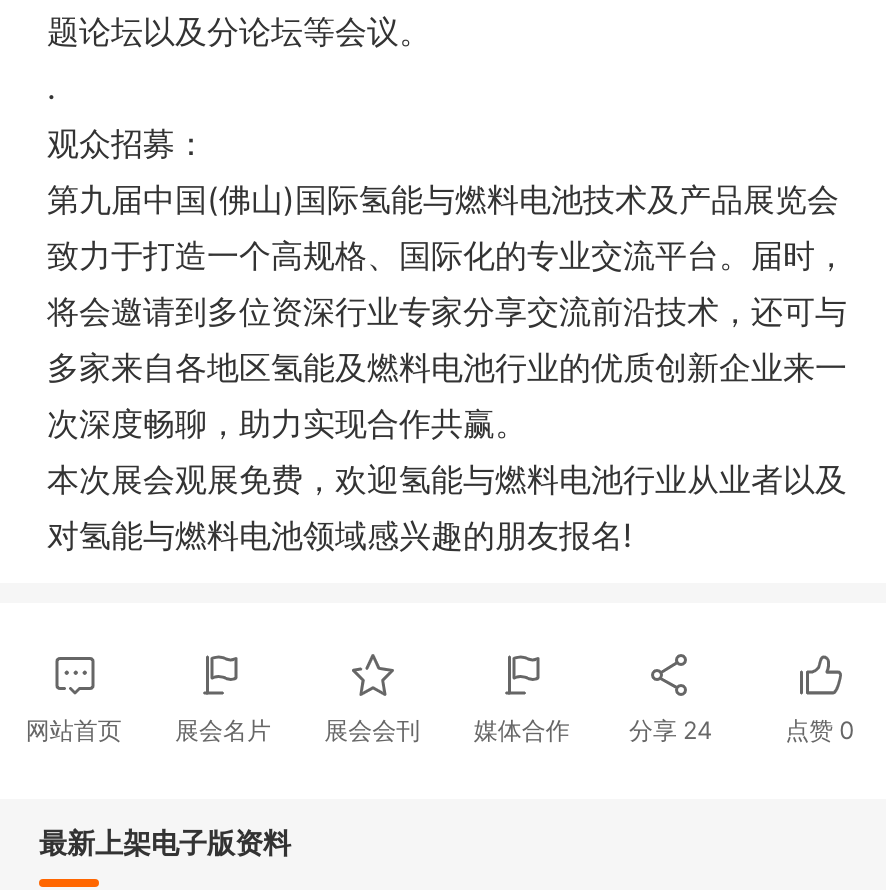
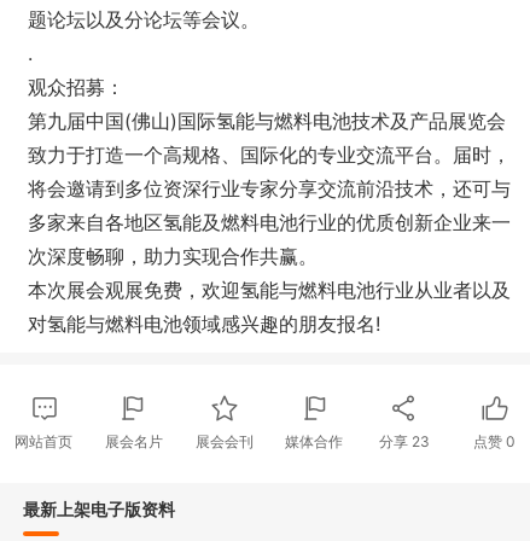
- 网站首页 展会名片 展会会刊 媒体合作 分享24
+ 网站首页 展会名片 展会会刊 媒体合作 分享23
